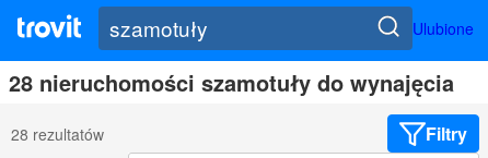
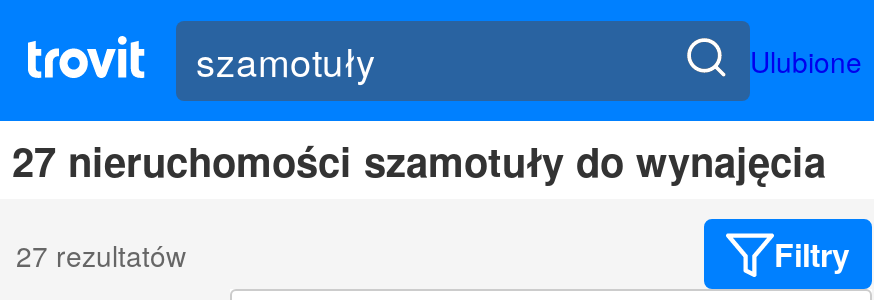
- 28 nieruchomości szamotuły do wynajęcia
+ 27 nieruchomości szamotuły do wynajęcia

- 28 rezultatów
+ 27 rezultatów
